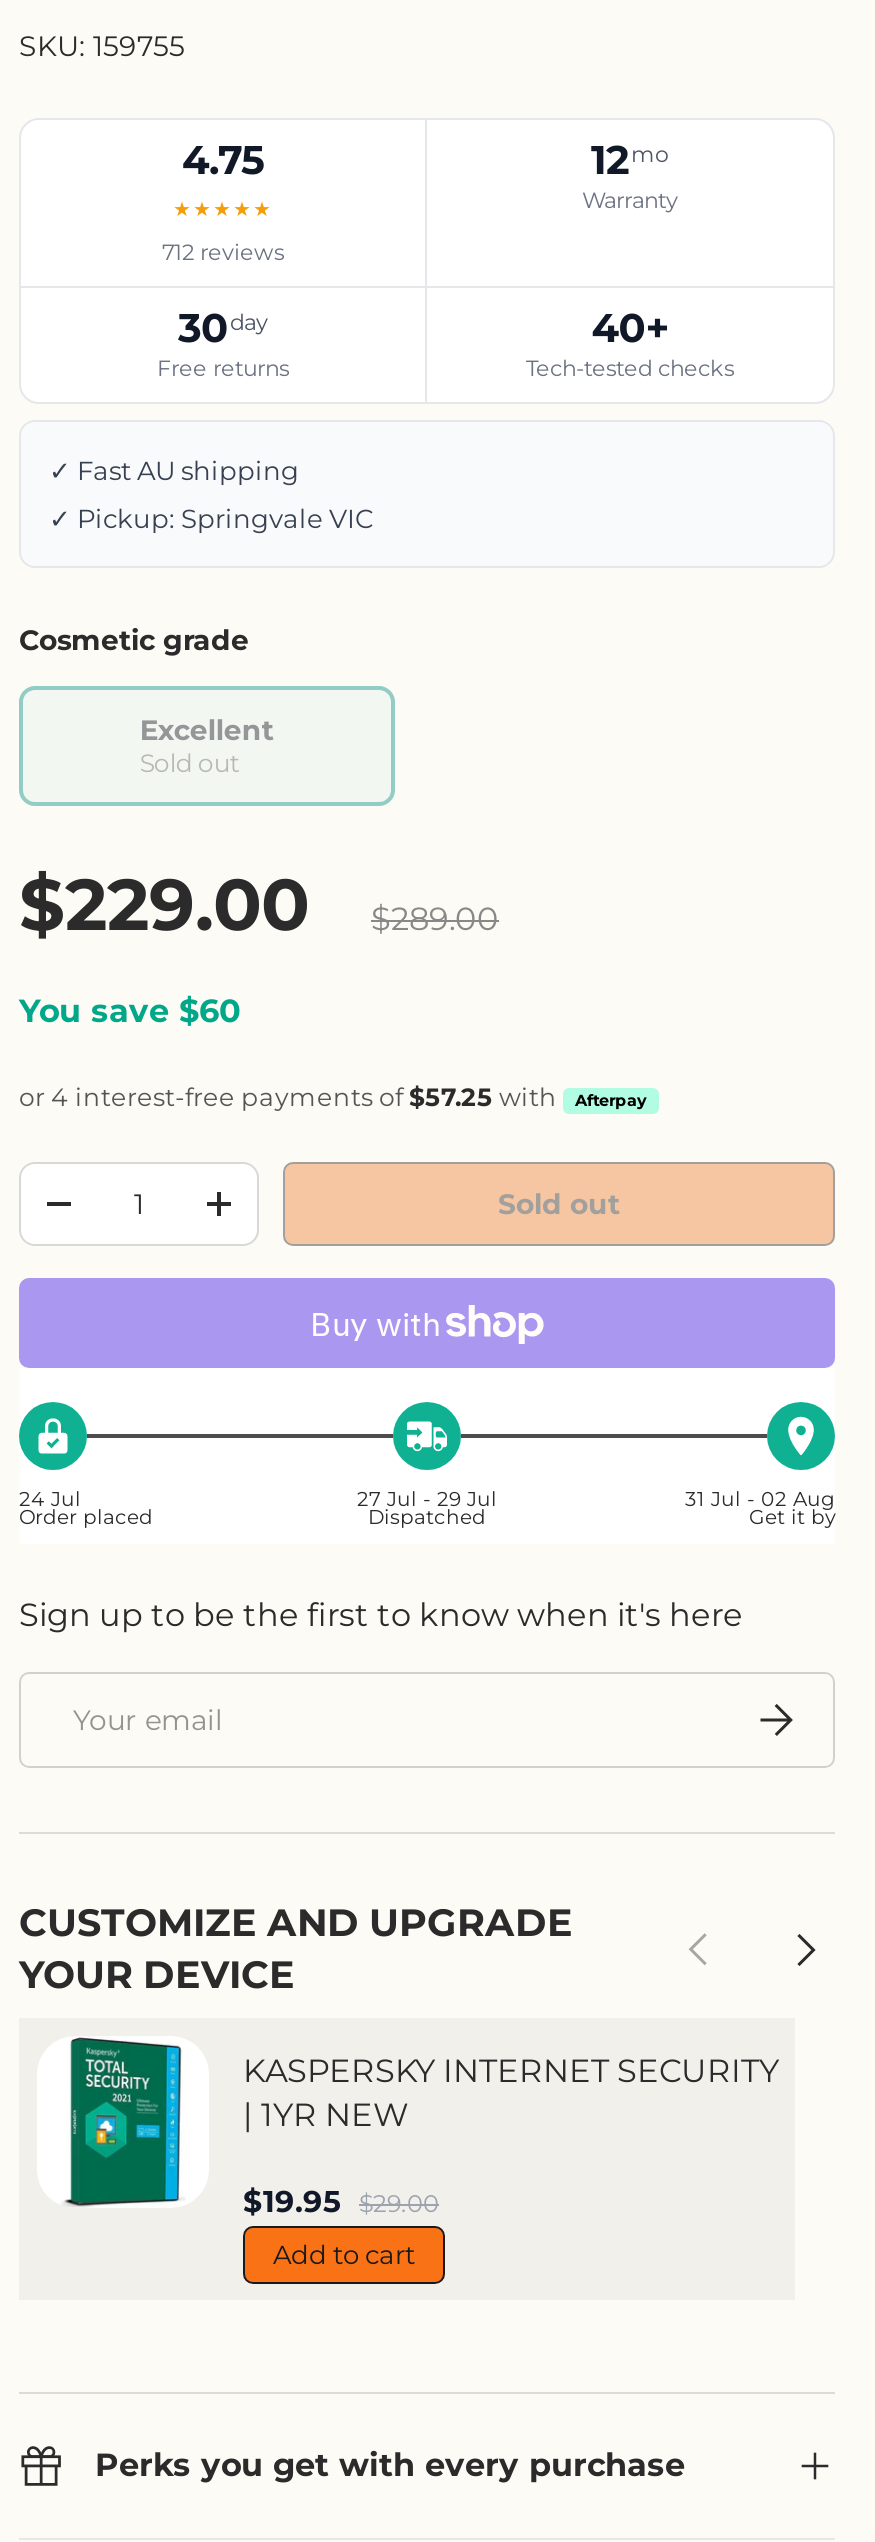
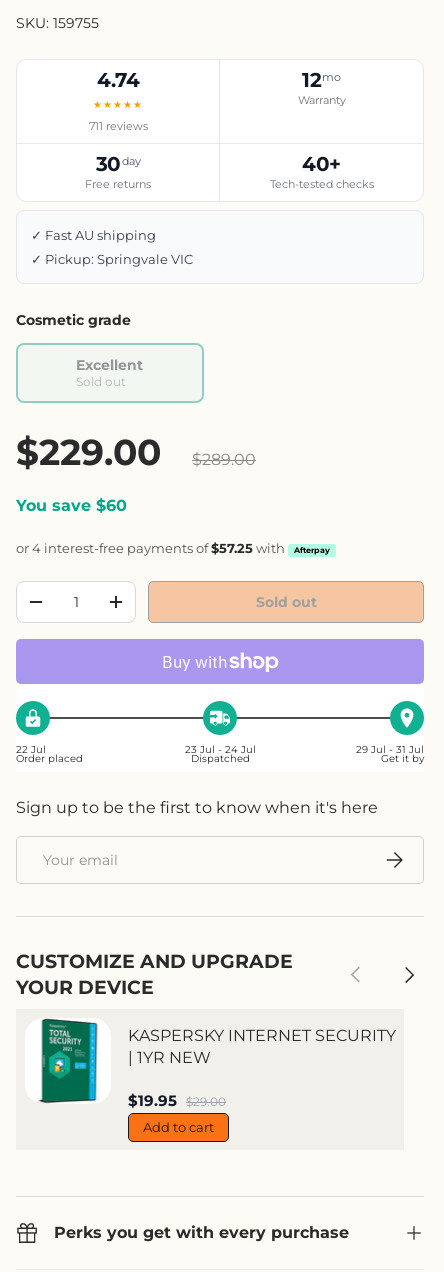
- 4.75
+ 4.74

- 712 reviews
+ 711 reviews

- 24 Jul
+ 22 Jul

- 27 Jul - 29 Jul
+ 23 Jul - 24 Jul

- 31 Jul - 02 Aug
+ 29 Jul - 31 Jul
